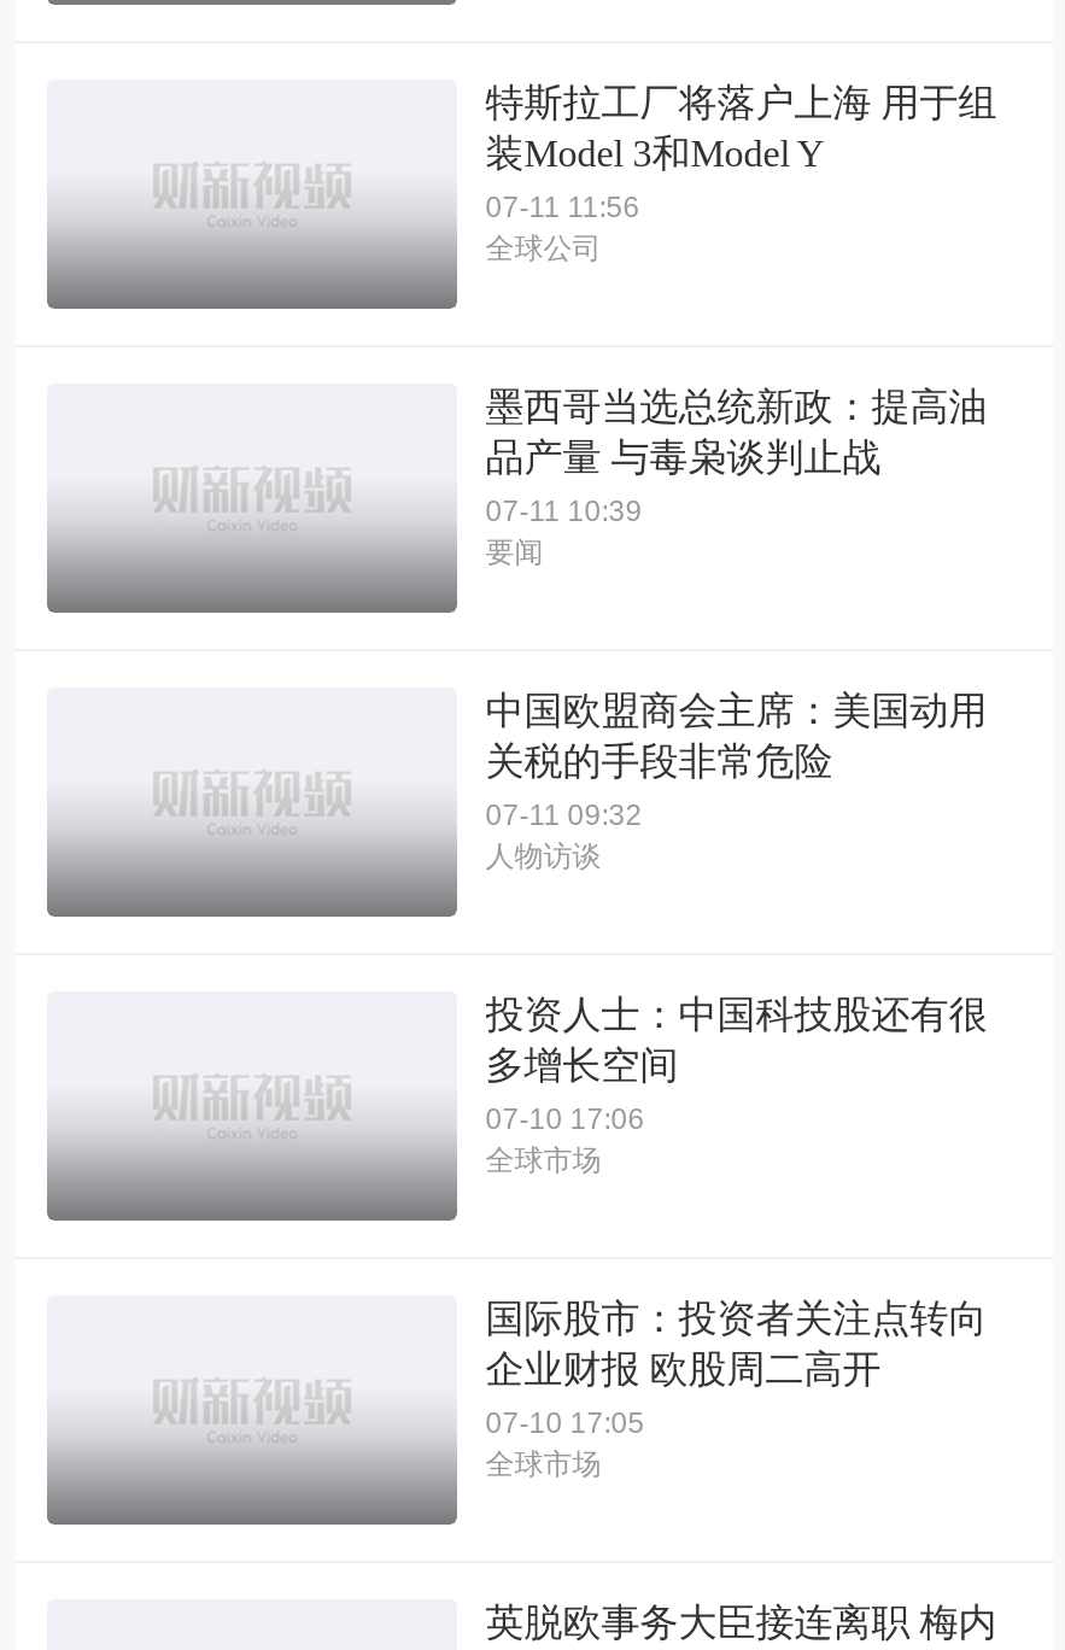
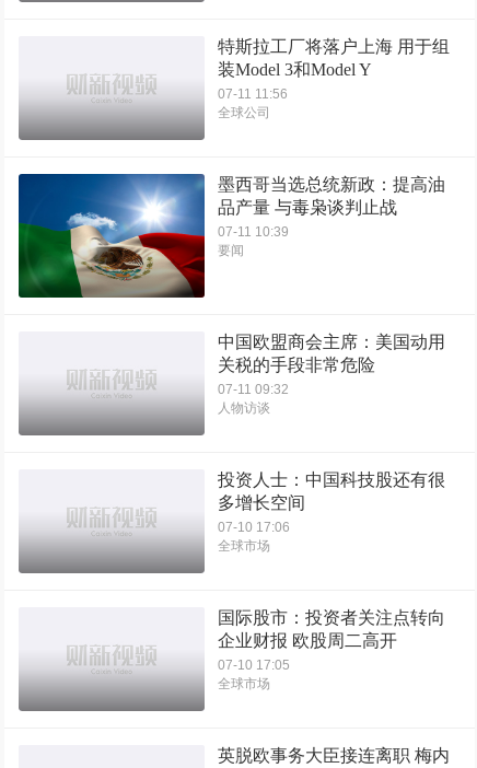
- [image]
+ [image]
